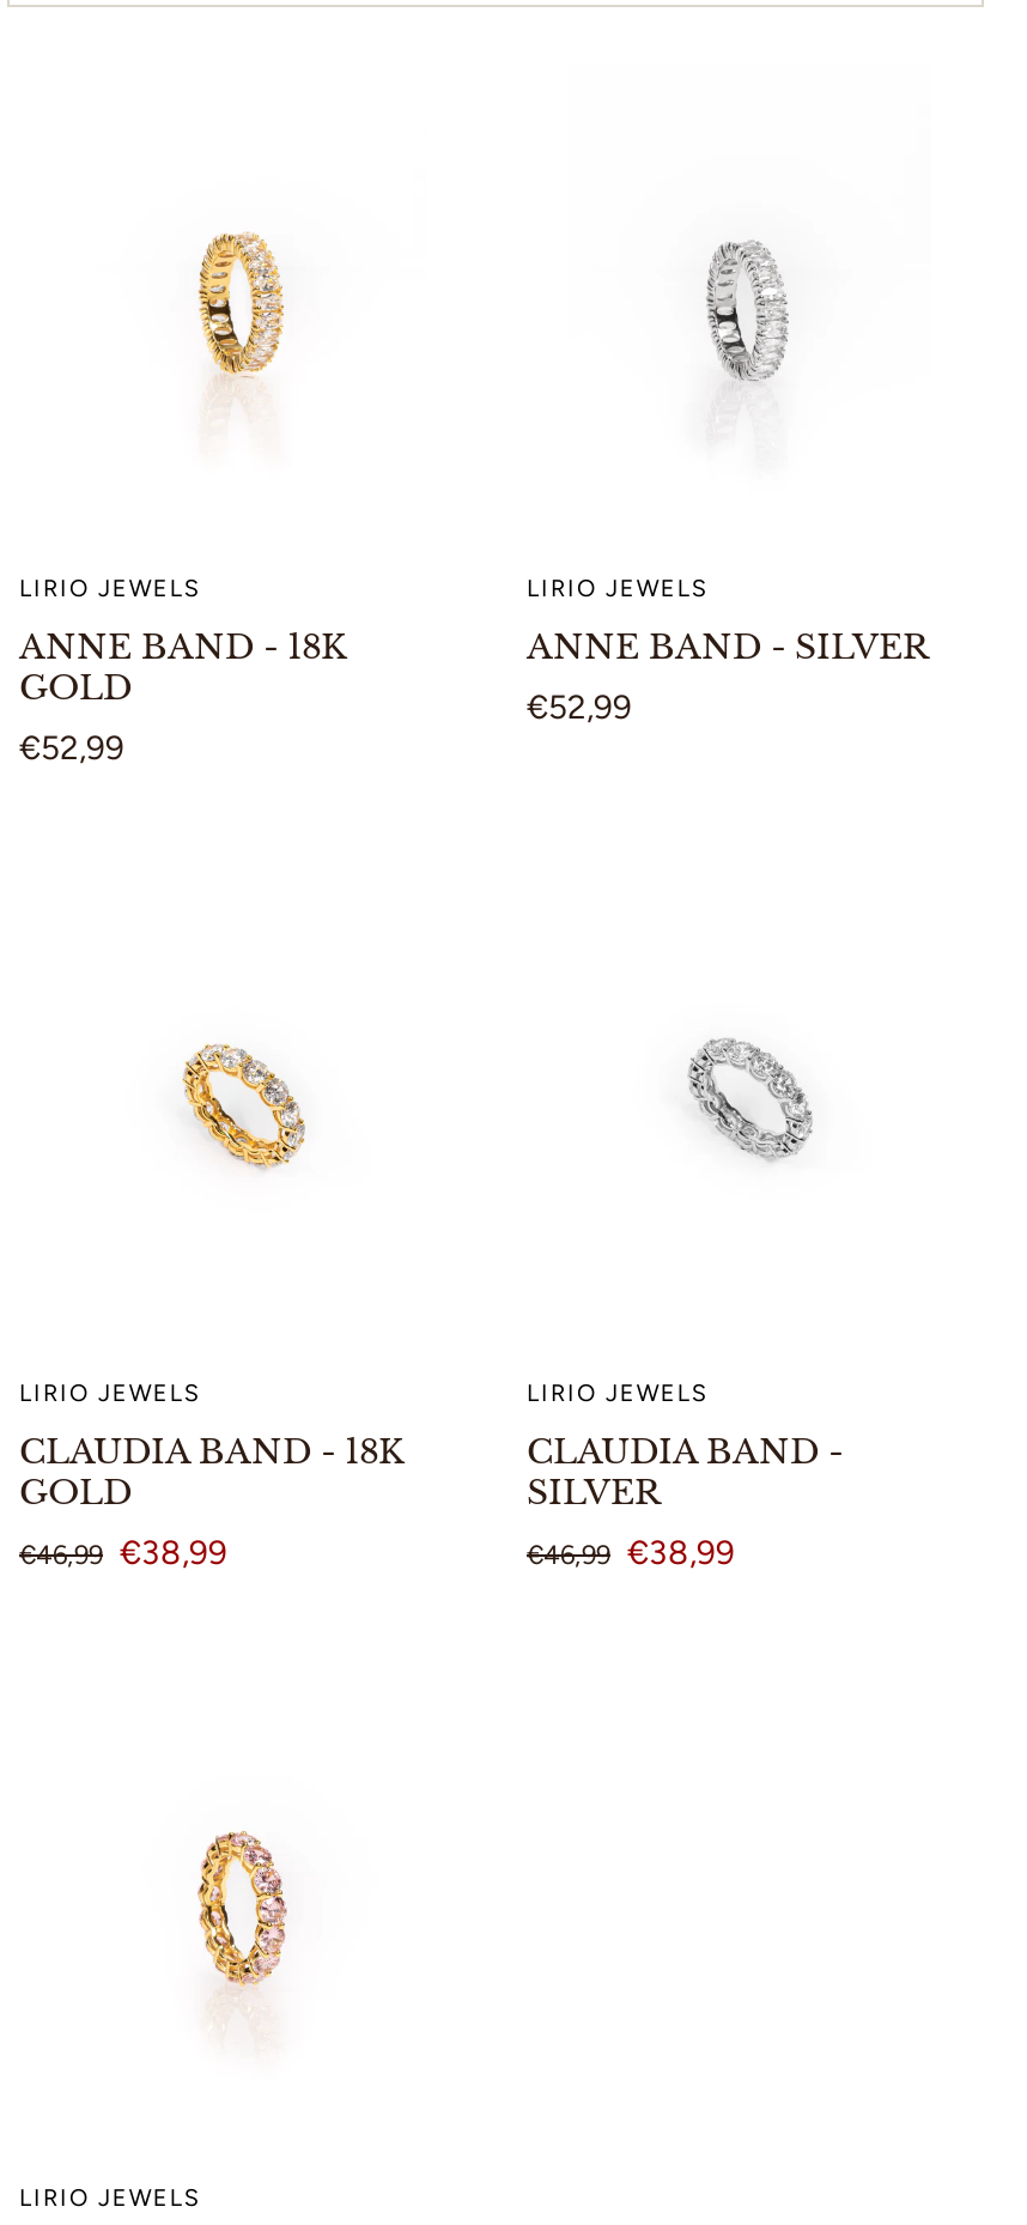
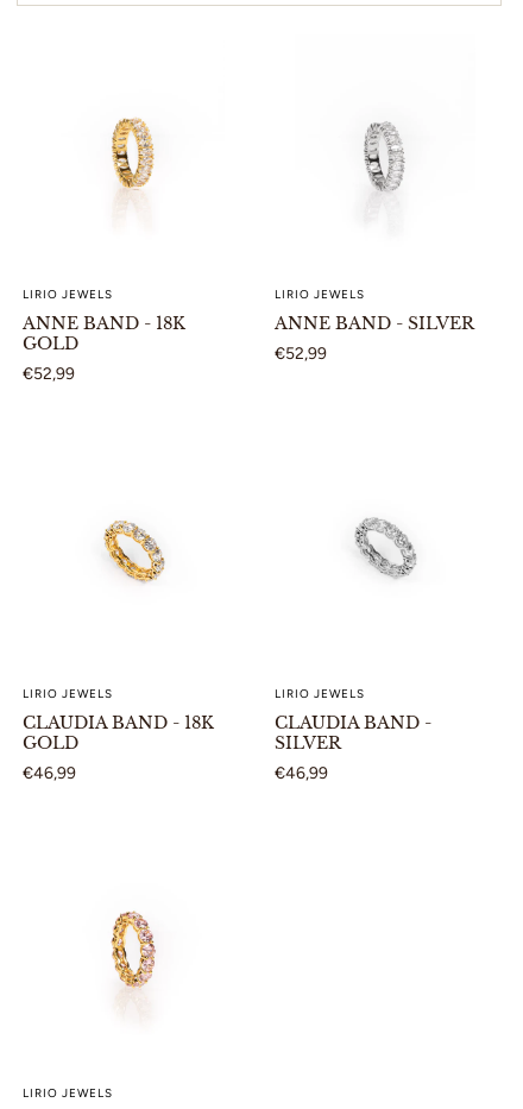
- €46,99 €38,99
+ €46,99

- €46,99 €38,99
+ €46,99
